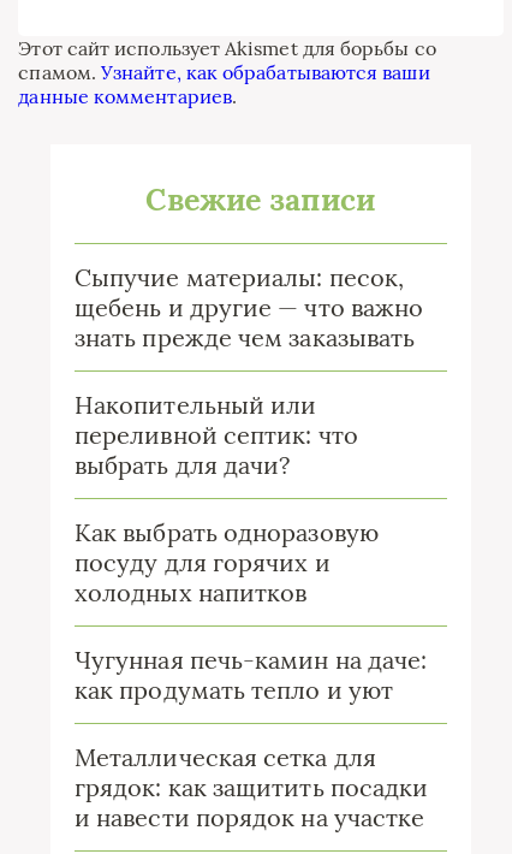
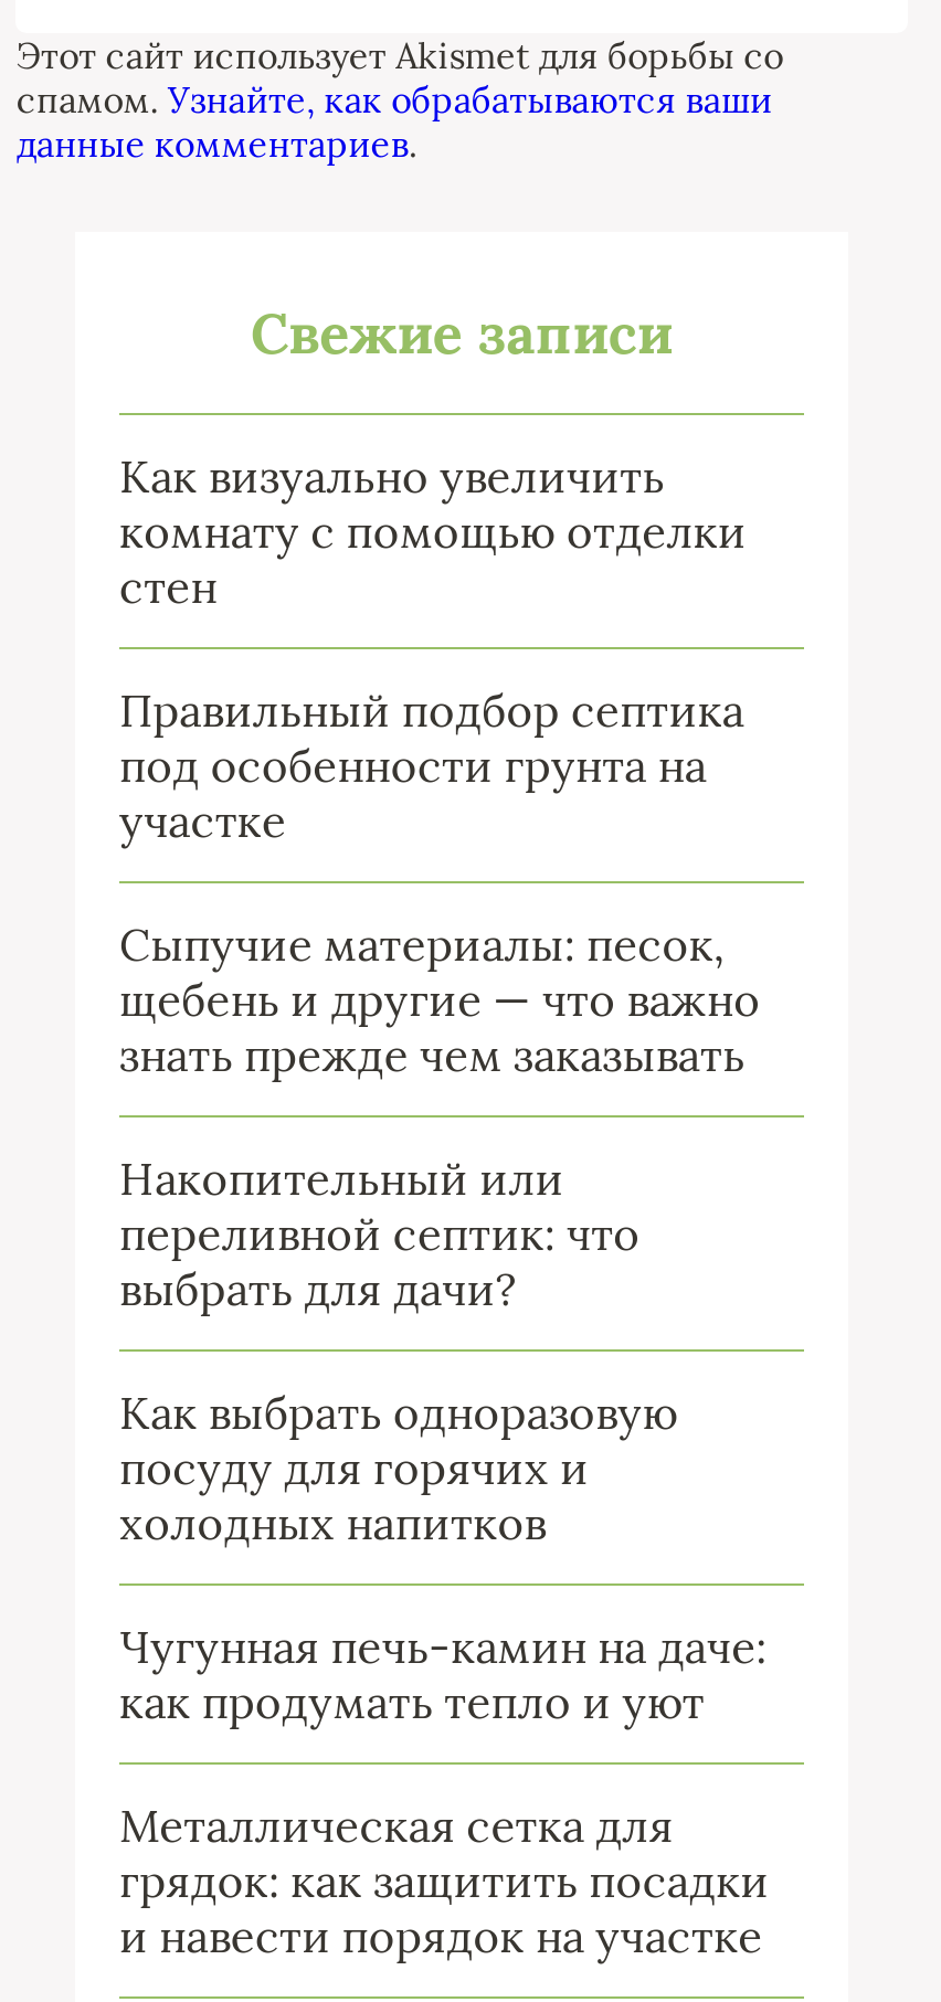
+ Как визуально увеличить
+ комнату с помощью отделки
+ стен
+ Правильный подбор септика
+ под особенности грунта на
+ участке
